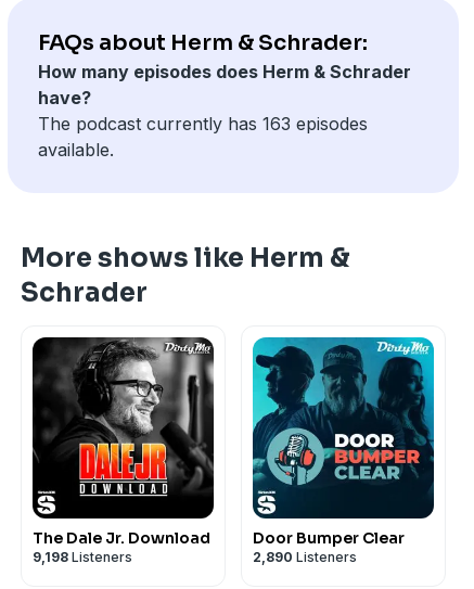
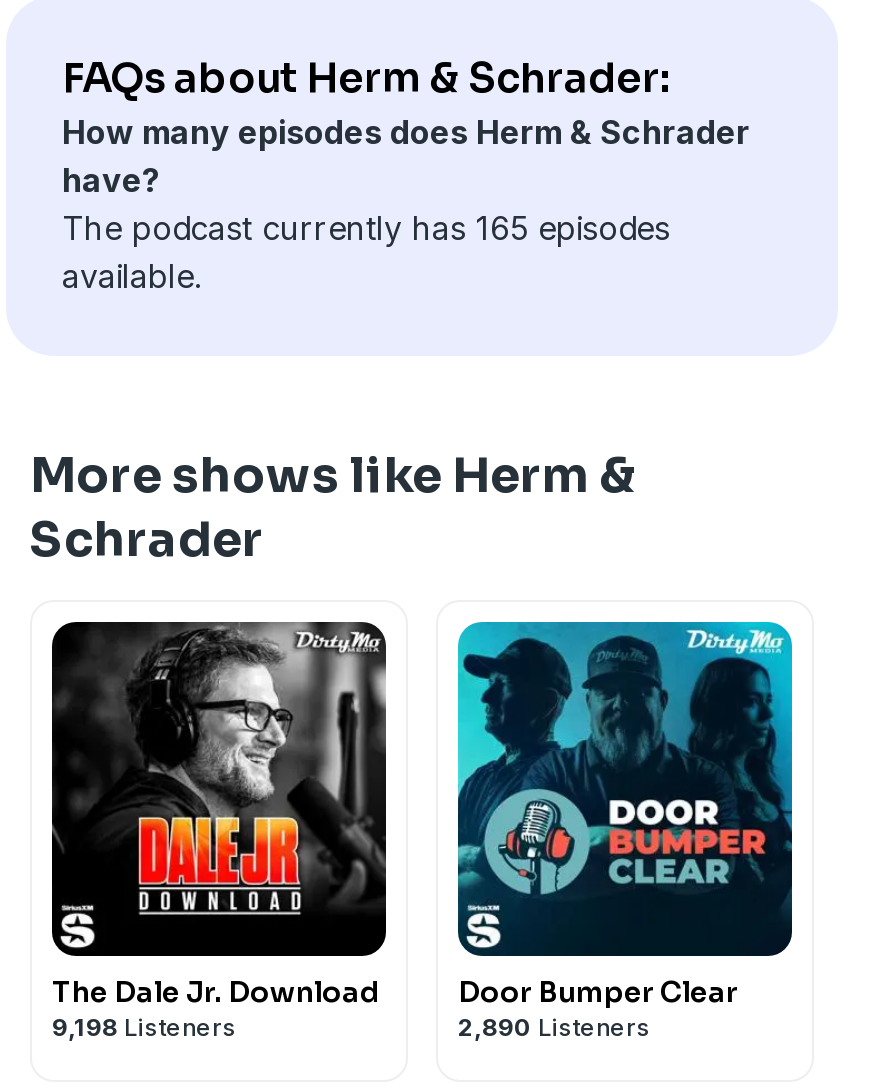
- The podcast currently has 163 episodes
+ The podcast currently has 165 episodes
